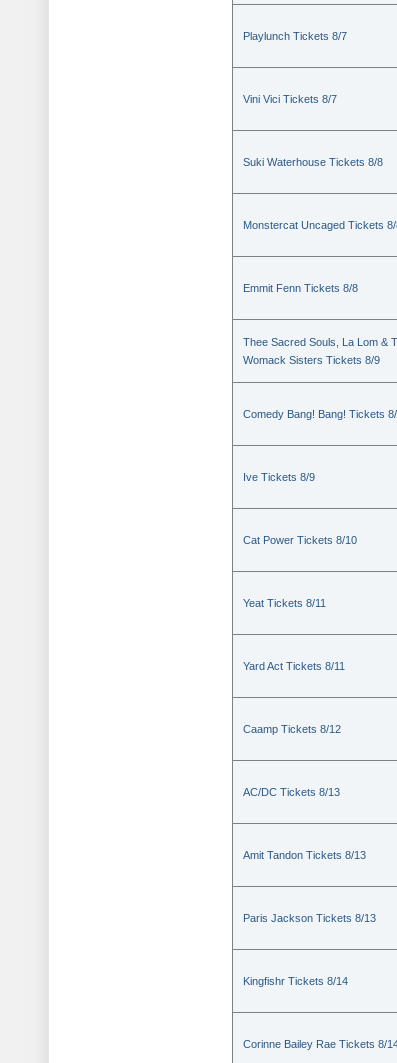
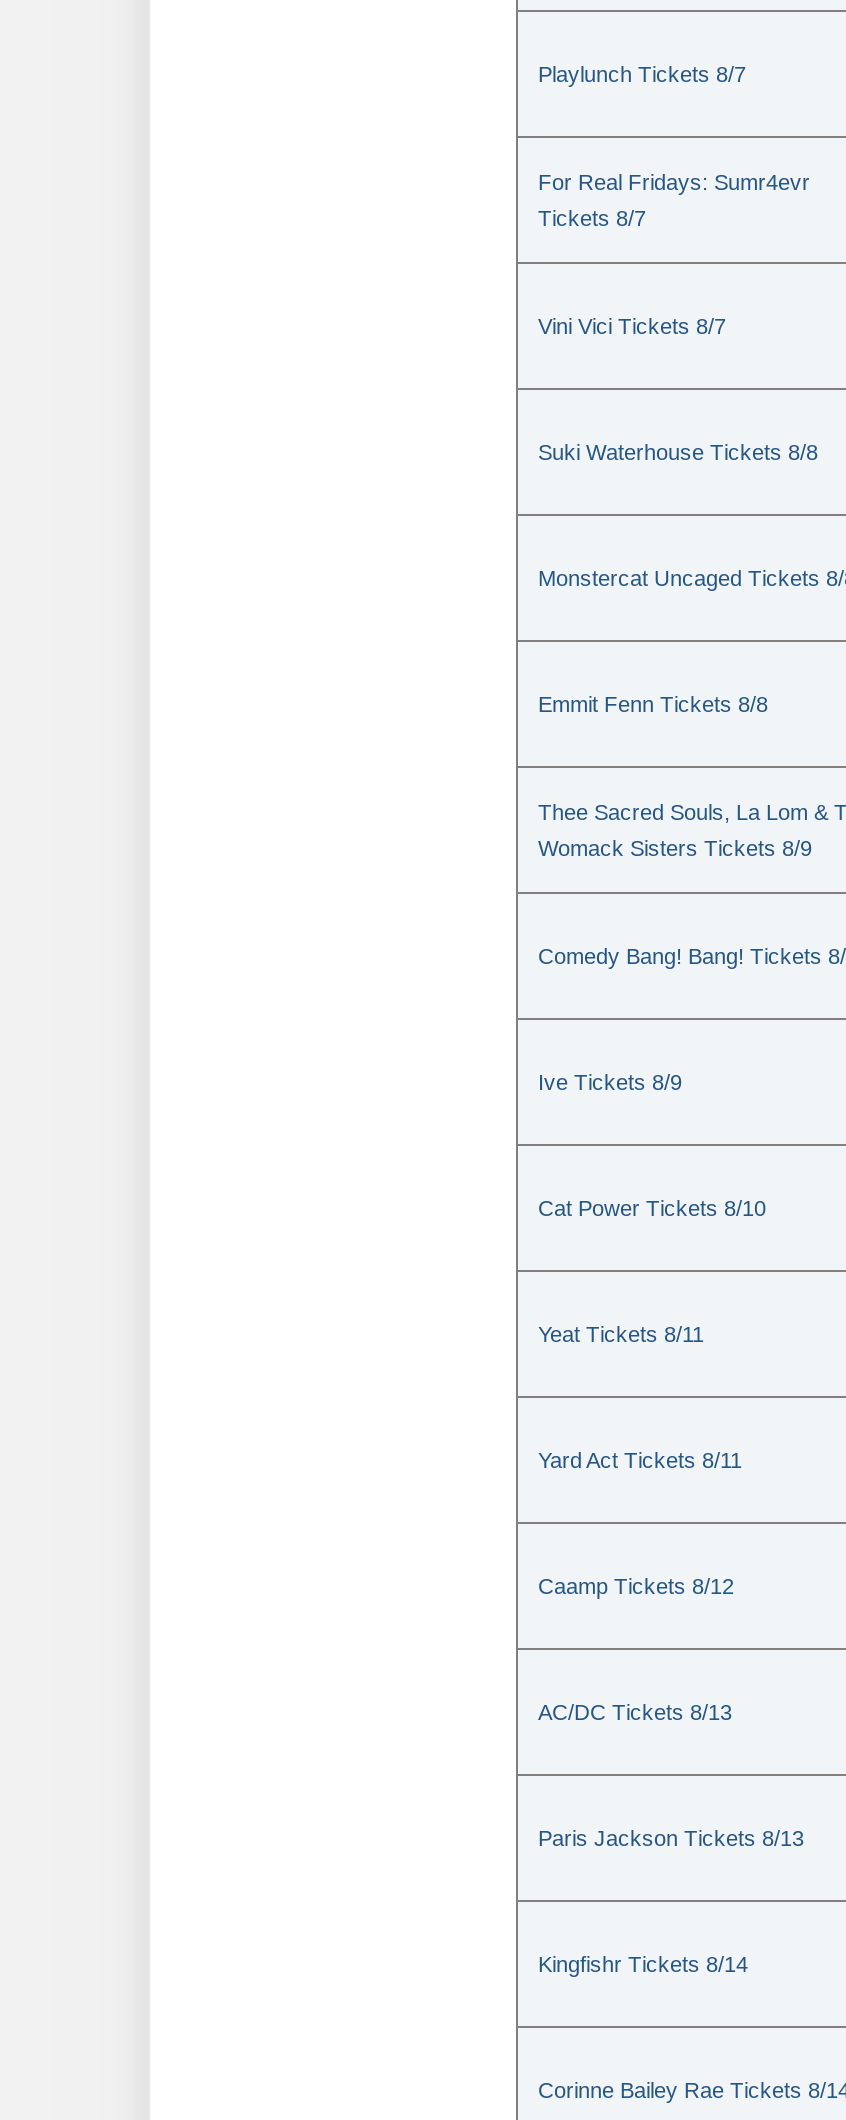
+ For Real Fridays: Sumr4evr
+ Tickets 8/7

moved down: Vini Vici Tickets 8/7 | Suki Waterhouse Tickets 8/8 | Emmit Fenn Tickets 8/8 | ... | Caamp Tickets 8/12 | AC/DC Tickets 8/13

- Amit Tandon Tickets 8/13
